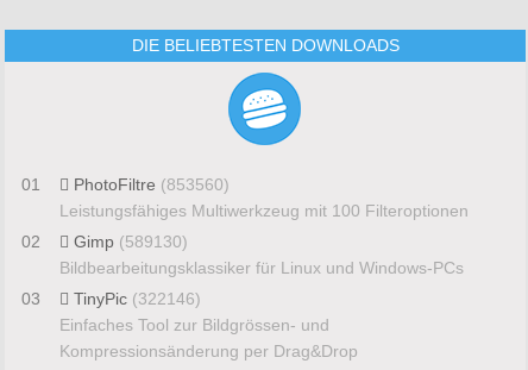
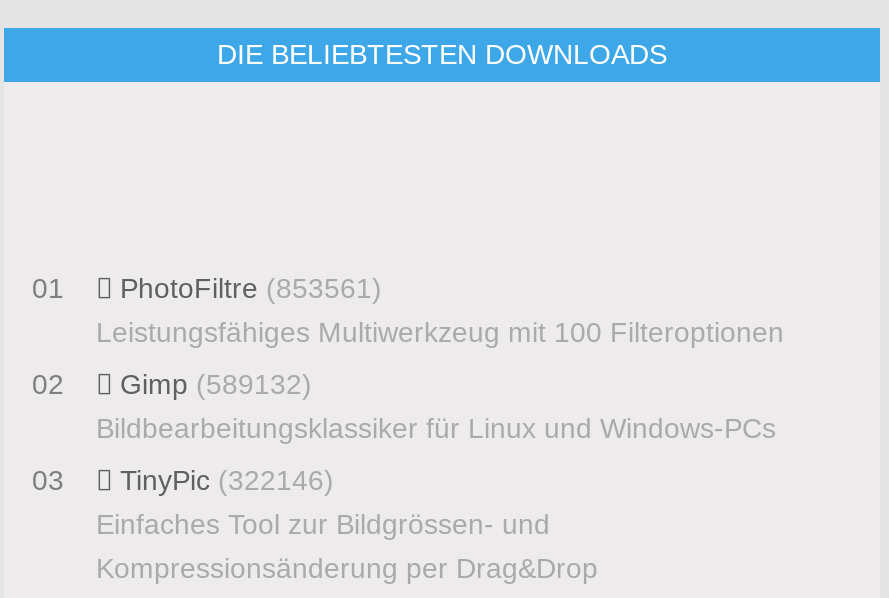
- [image]

- 01 PhotoFiltre (853560)
+ 01 PhotoFiltre (853561)

- 02 Gimp (589130)
+ 02 Gimp (589132)
